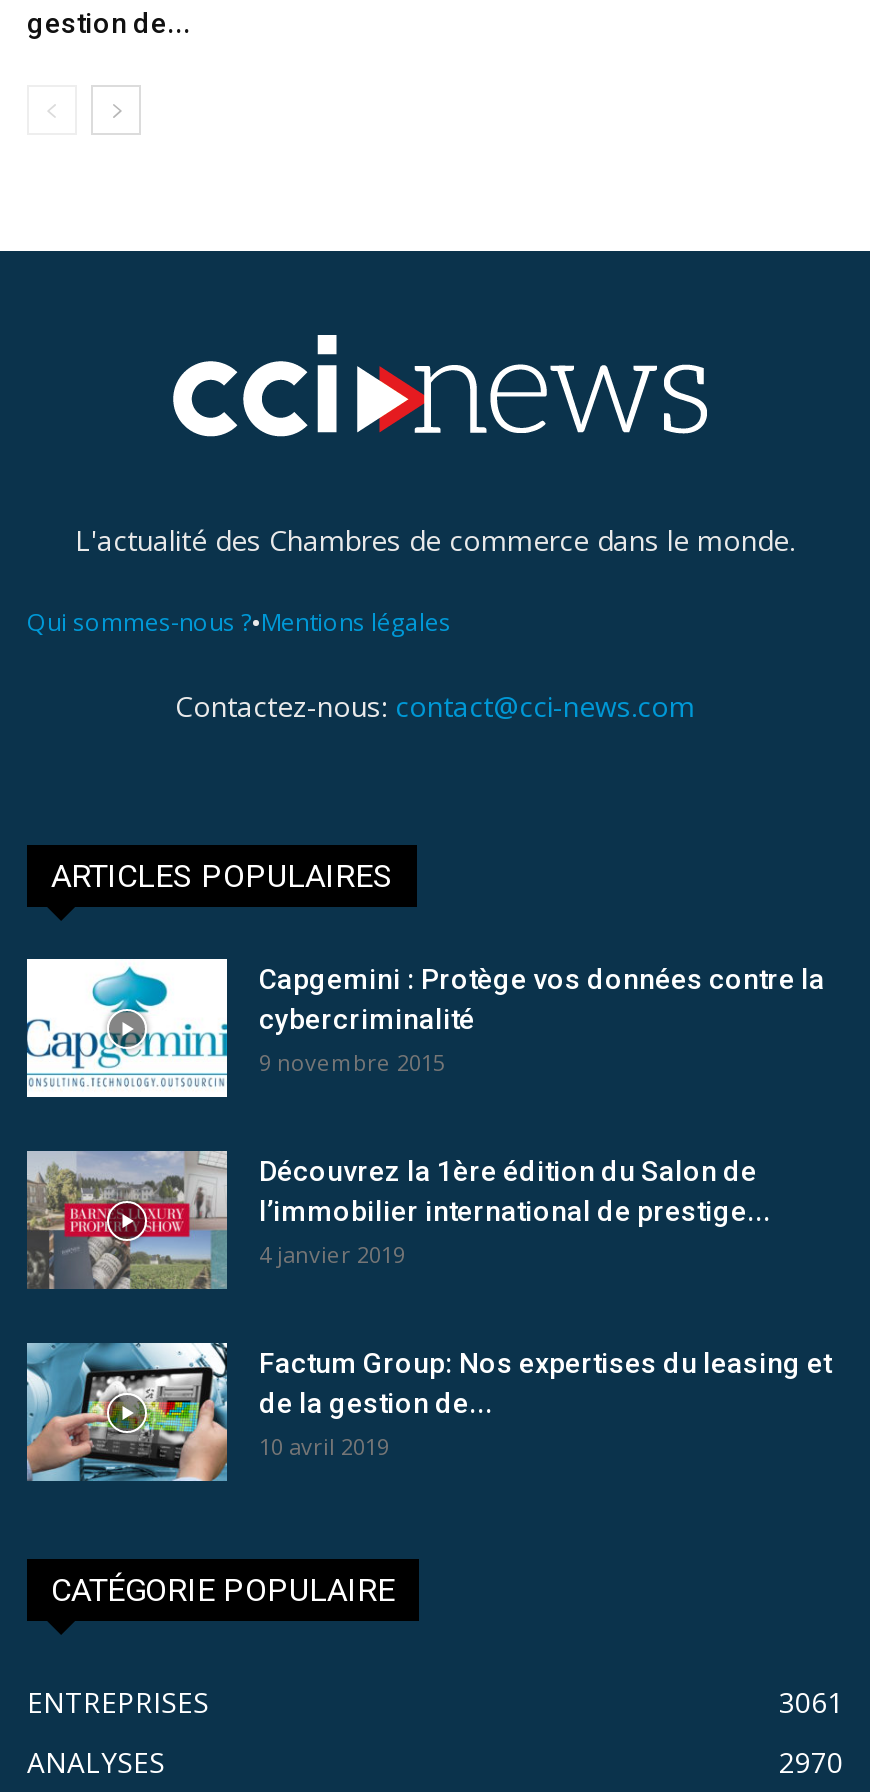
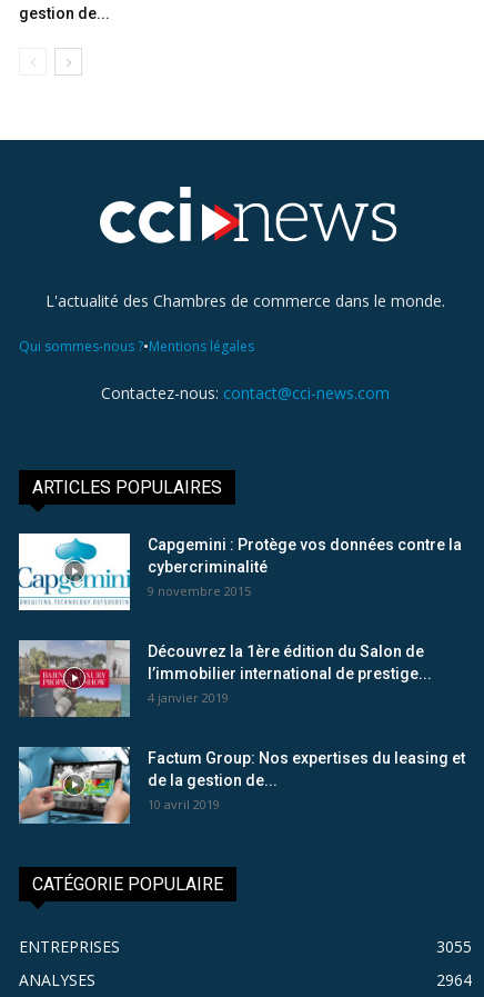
- 3061
+ 3055

- 2970
+ 2964
